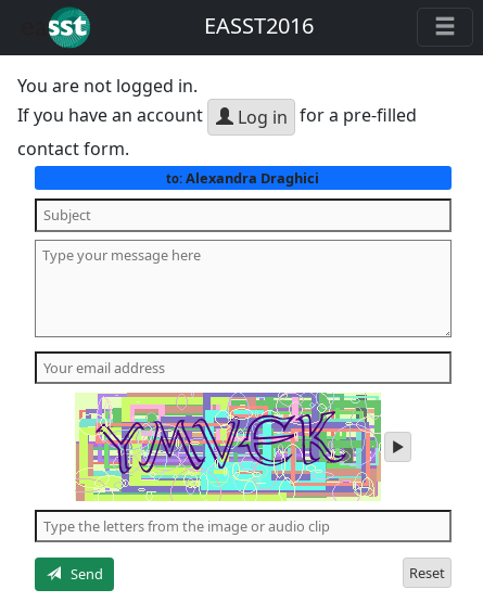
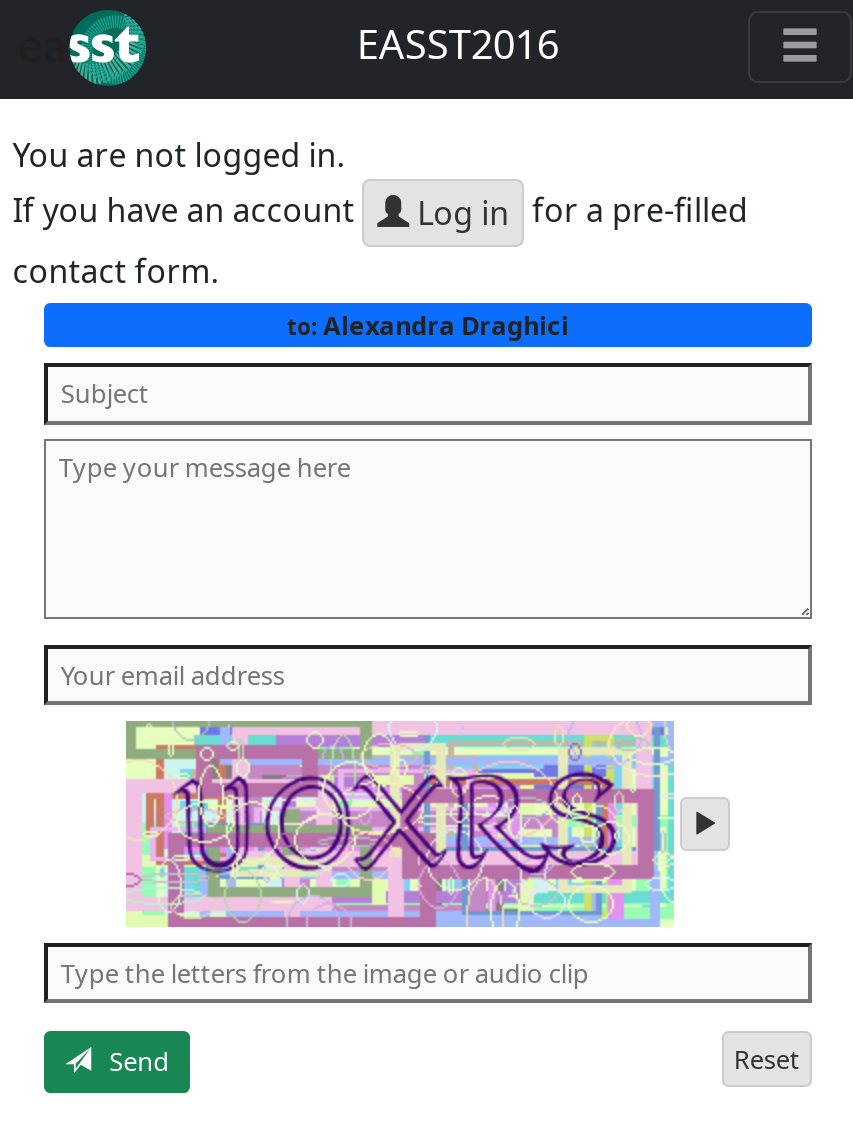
- [image]
+ [image]
